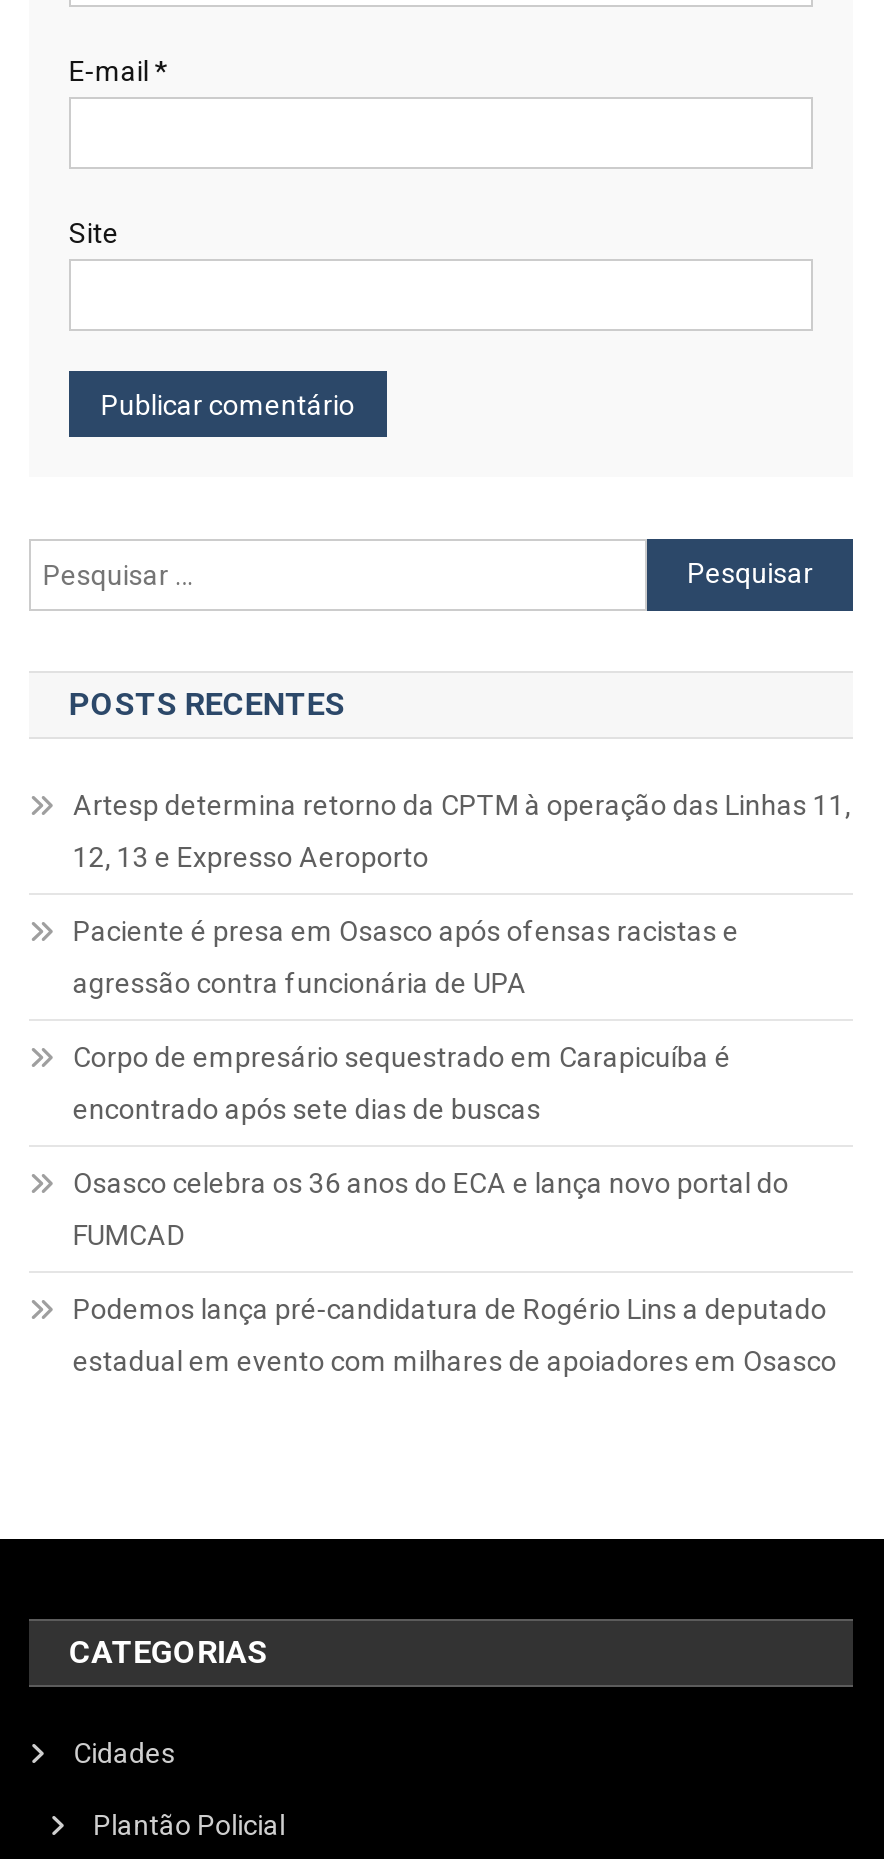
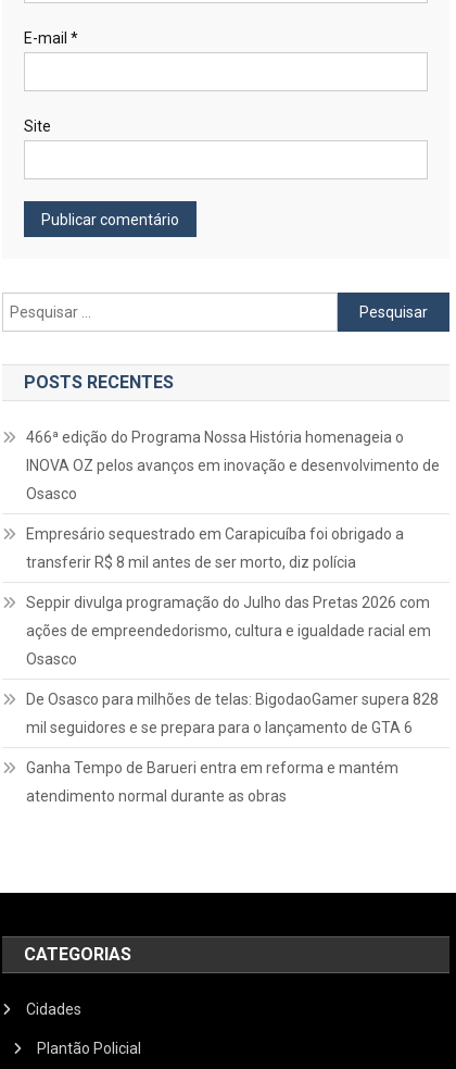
- Artesp determina retorno da CPTM à operação das Linhas 11,
- 12, 13 e Expresso Aeroporto
- Paciente é presa em Osasco após ofensas racistas e
- agressão contra funcionária de UPA
- Corpo de empresário sequestrado em Carapicuíba é
- encontrado após sete dias de buscas
- Osasco celebra os 36 anos do ECA e lança novo portal do
- FUMCAD
- Podemos lança pré-candidatura de Rogério Lins a deputado
- estadual em evento com milhares de apoiadores em Osasco
+ 466ª edição do Programa Nossa História homenageia o
+ INOVA OZ pelos avanços em inovação e desenvolvimento de
+ Osasco
+ Empresário sequestrado em Carapicuíba foi obrigado a
+ transferir R$ 8 mil antes de ser morto, diz polícia
+ Seppir divulga programação do Julho das Pretas 2026 com
+ ações de empreendedorismo, cultura e igualdade racial em
+ Osasco
+ De Osasco para milhões de telas: BigodaoGamer supera 828
+ mil seguidores e se prepara para o lançamento de GTA 6
+ Ganha Tempo de Barueri entra em reforma e mantém
+ atendimento normal durante as obras
